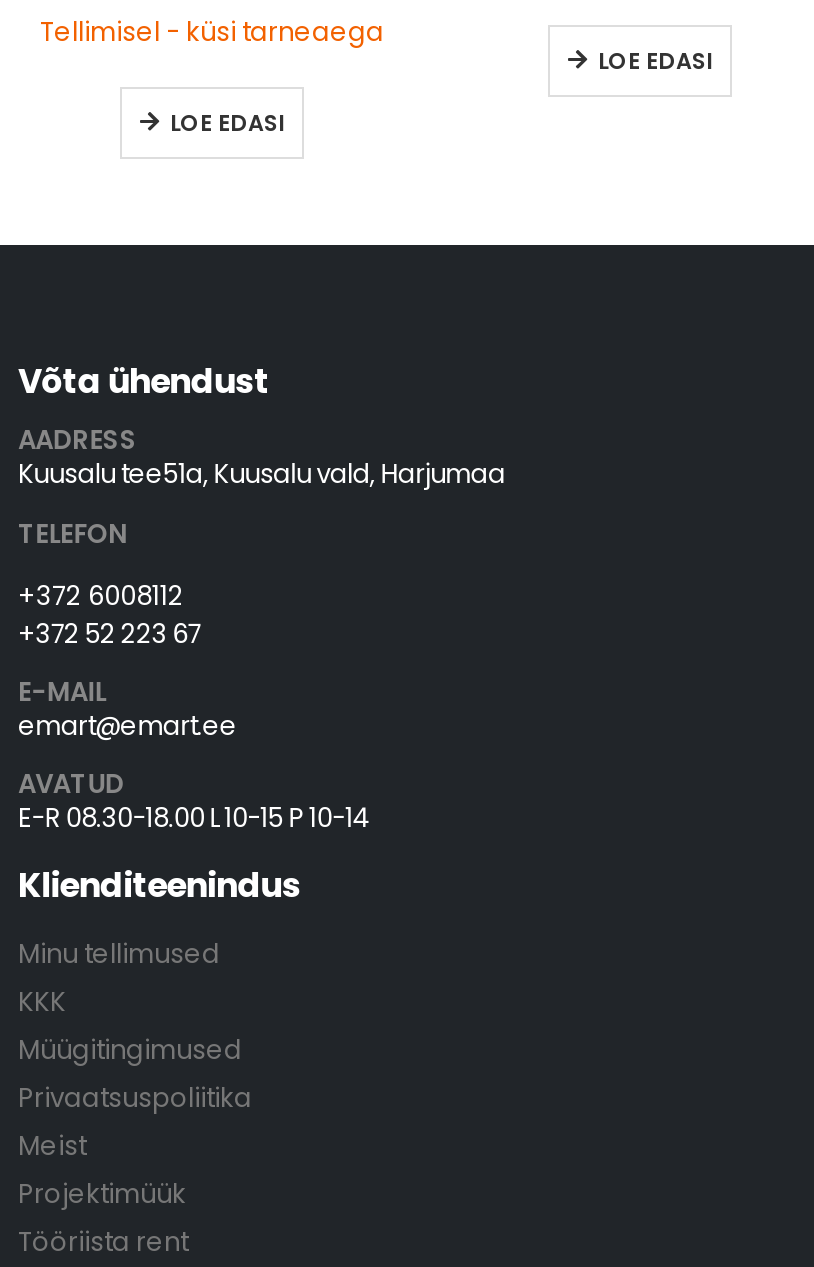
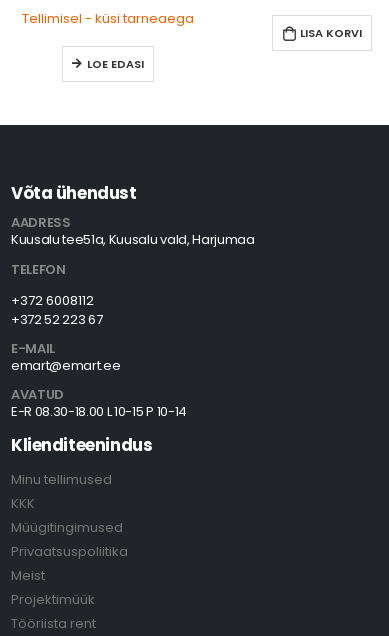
- LOE EDASI
+ LISA KORVI
